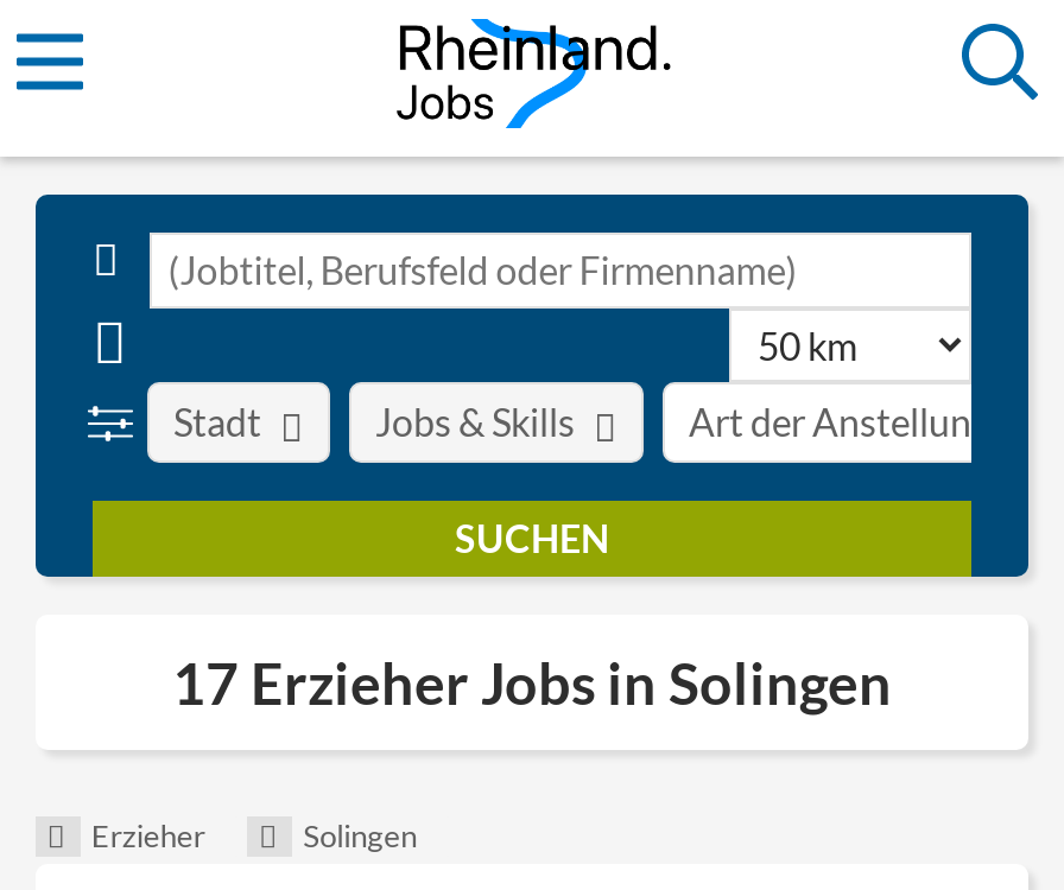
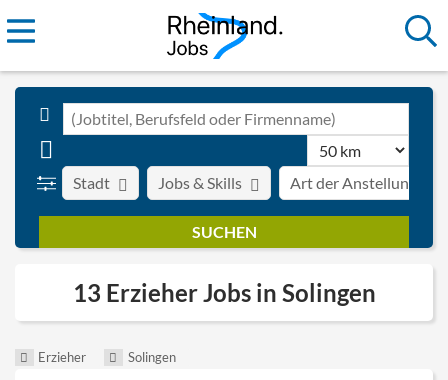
- 17 Erzieher Jobs in Solingen
+ 13 Erzieher Jobs in Solingen
